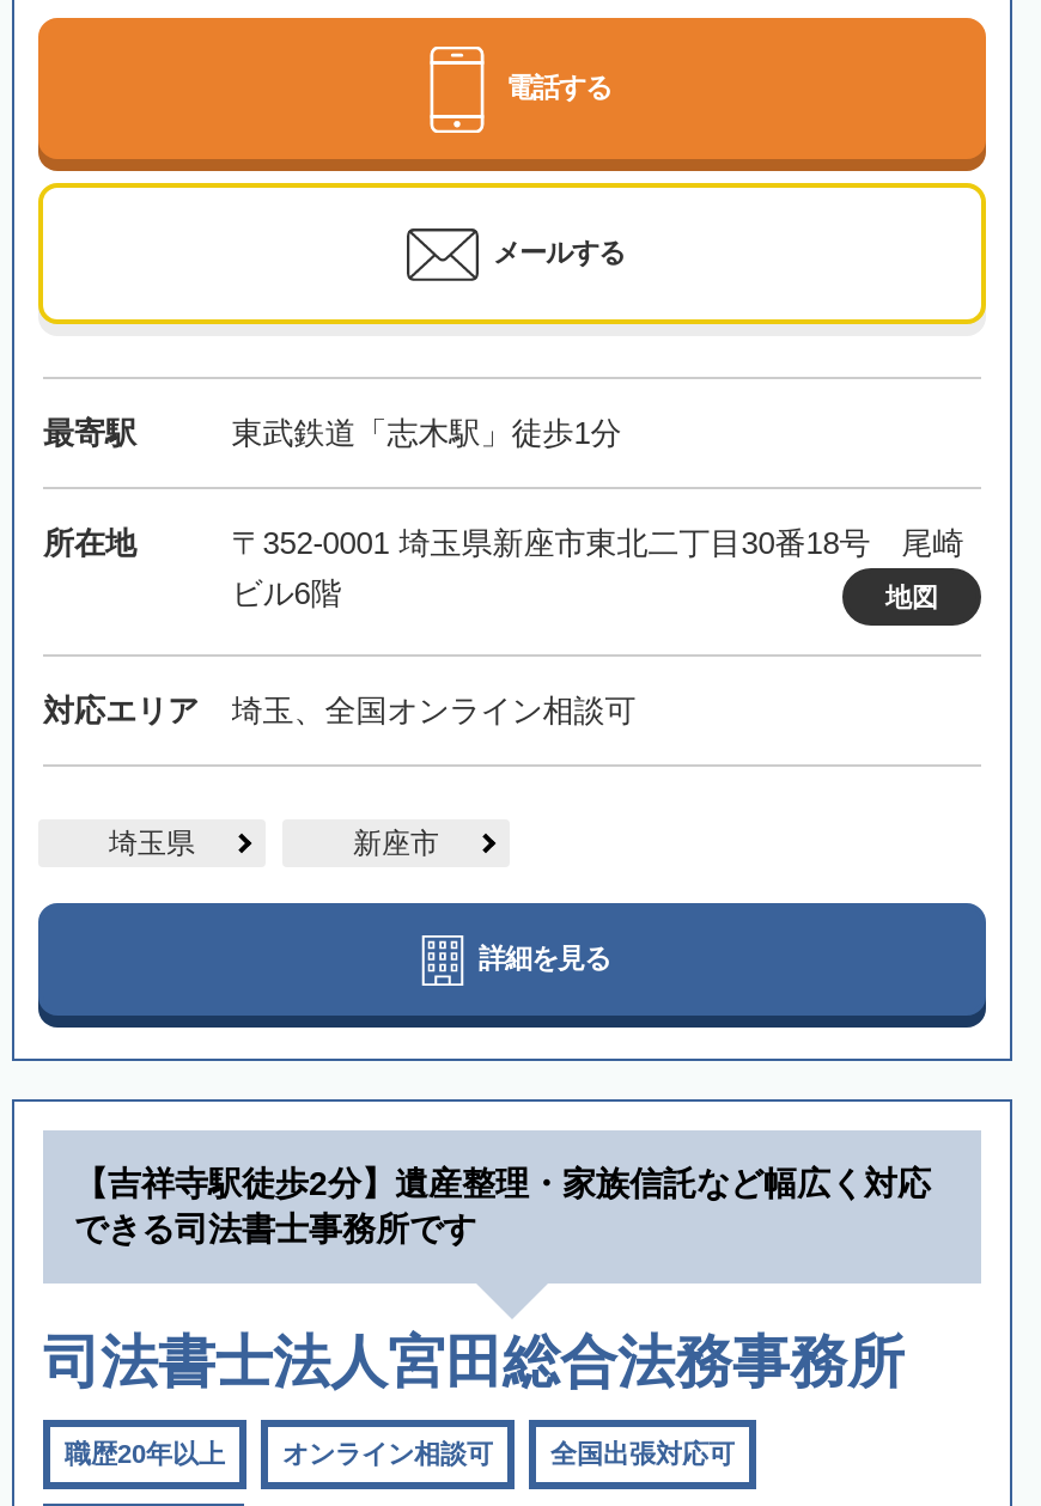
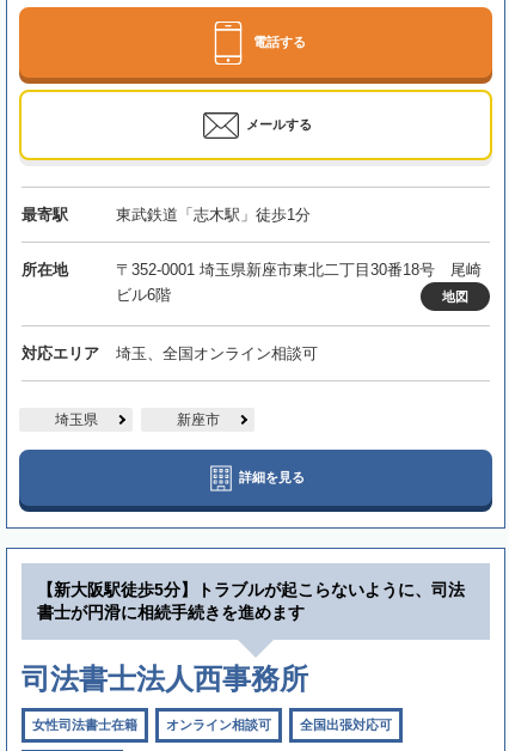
- 【吉祥寺駅徒歩2分】遺産整理・家族信託など幅広く対応
- できる司法書士事務所です
+ 【新大阪駅徒歩5分】トラブルが起こらないように、司法
+ 書士が円滑に相続手続きを進めます

- 司法書士法人宮田総合法務事務所
+ 司法書士法人西事務所

- 職歴20年以上
+ 女性司法書士在籍
